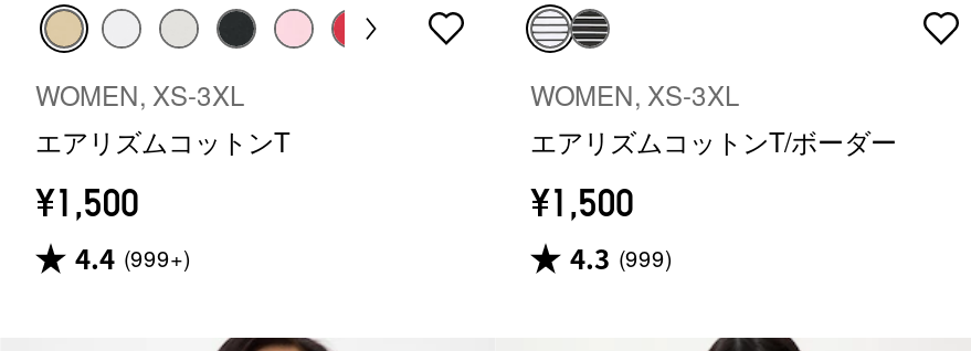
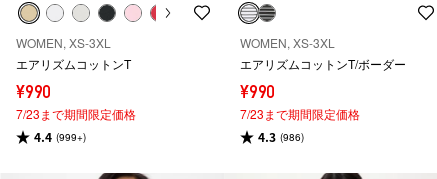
- ¥1,500
+ ¥990
+ 7/23まで期間限定価格

- ¥1,500
- 4.3 (999)
+ ¥990
+ 7/23まで期間限定価格
+ 4.3 (986)
